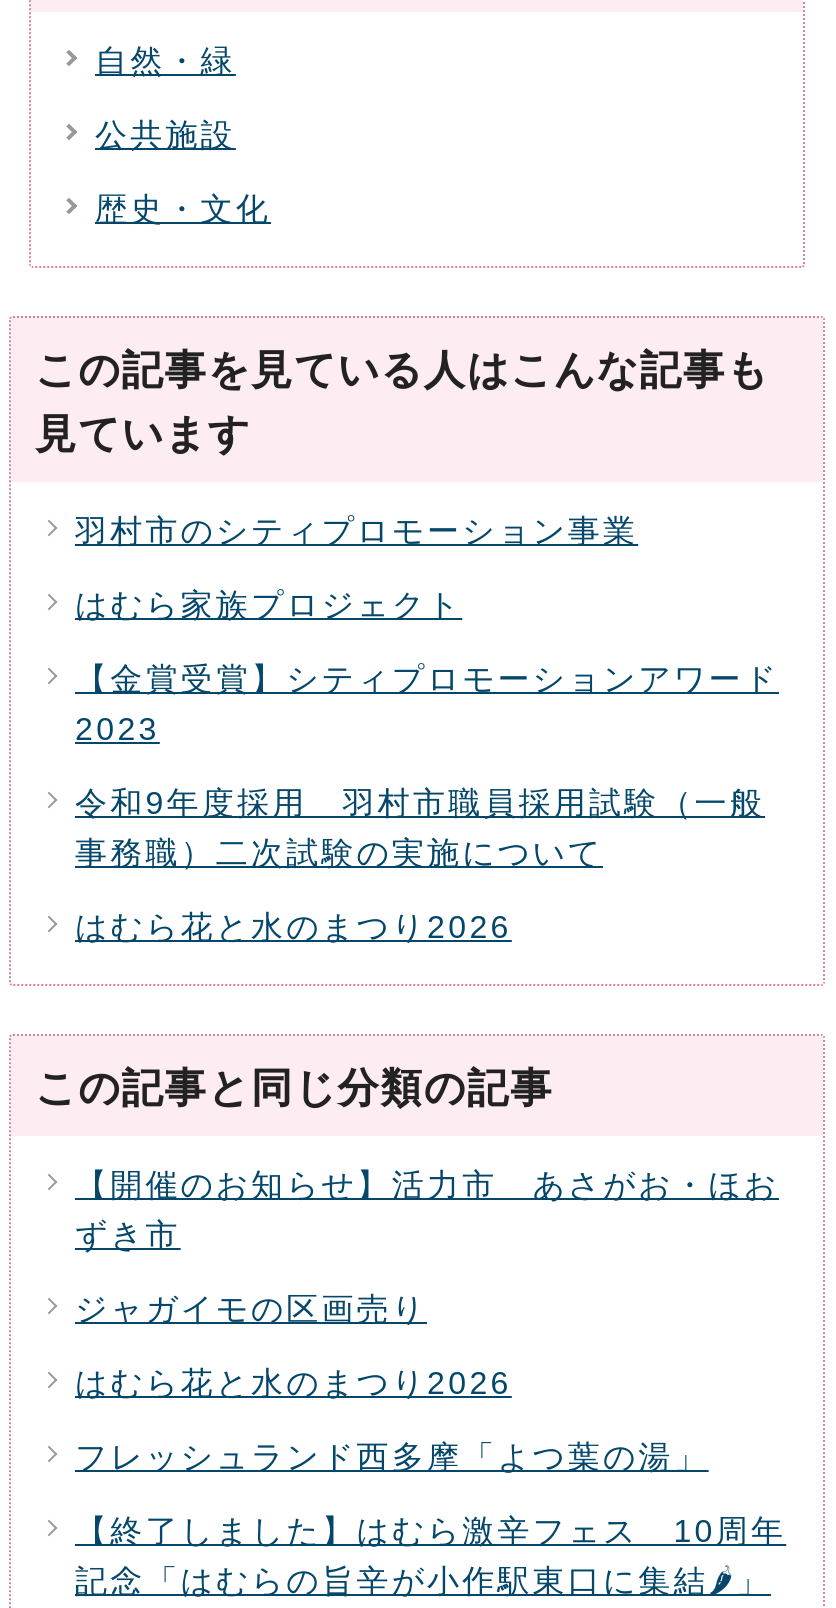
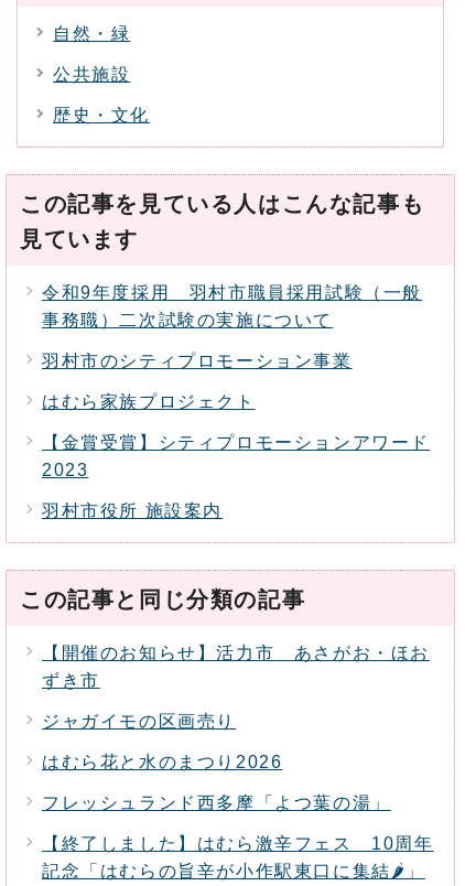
moved down: 羽村市のシティプロモーション事業 | 【金賞受賞】シティプロモーションアワード | 2023

moved up: 令和9年度採用 羽村市職員採用試験（一般 | 事務職）二次試験の実施について

- はむら花と水のまつり2026
+ 羽村市役所 施設案内
